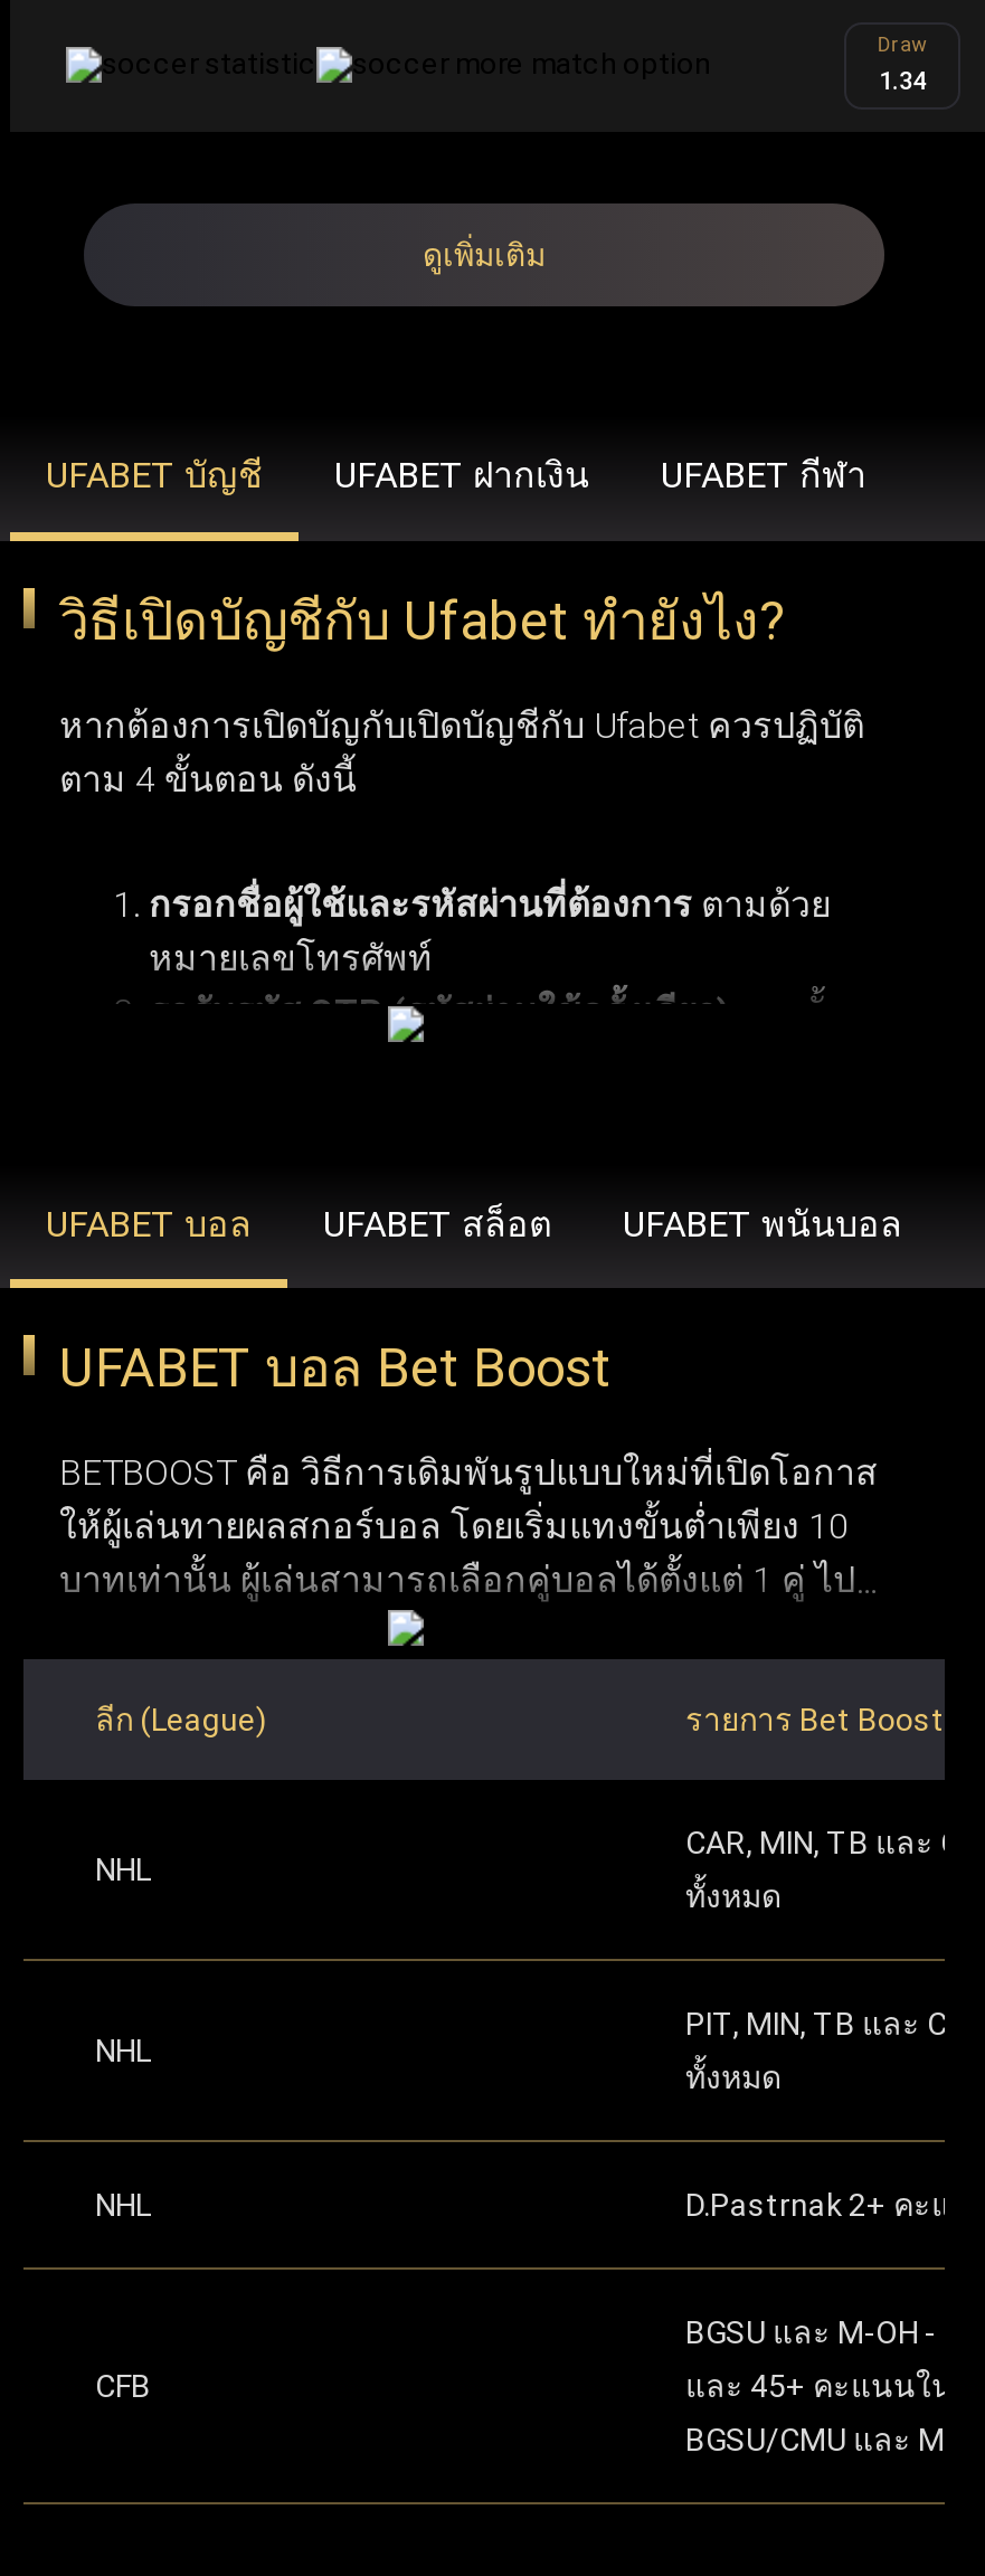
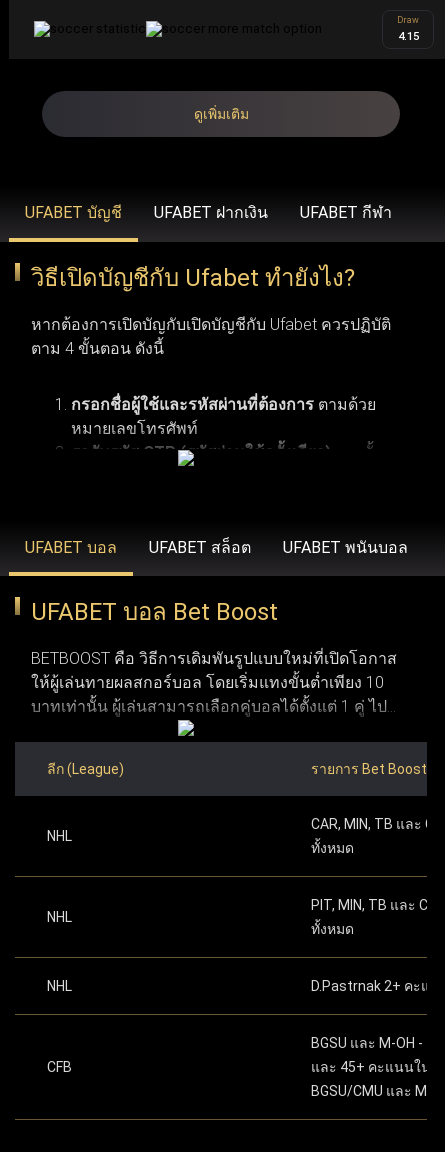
- 1.34
+ 4.15
